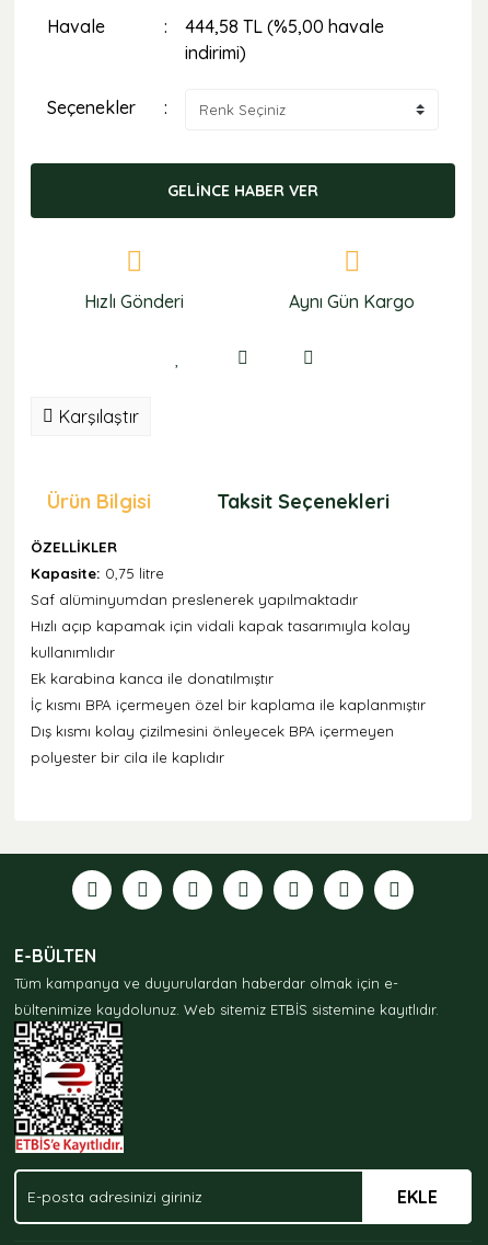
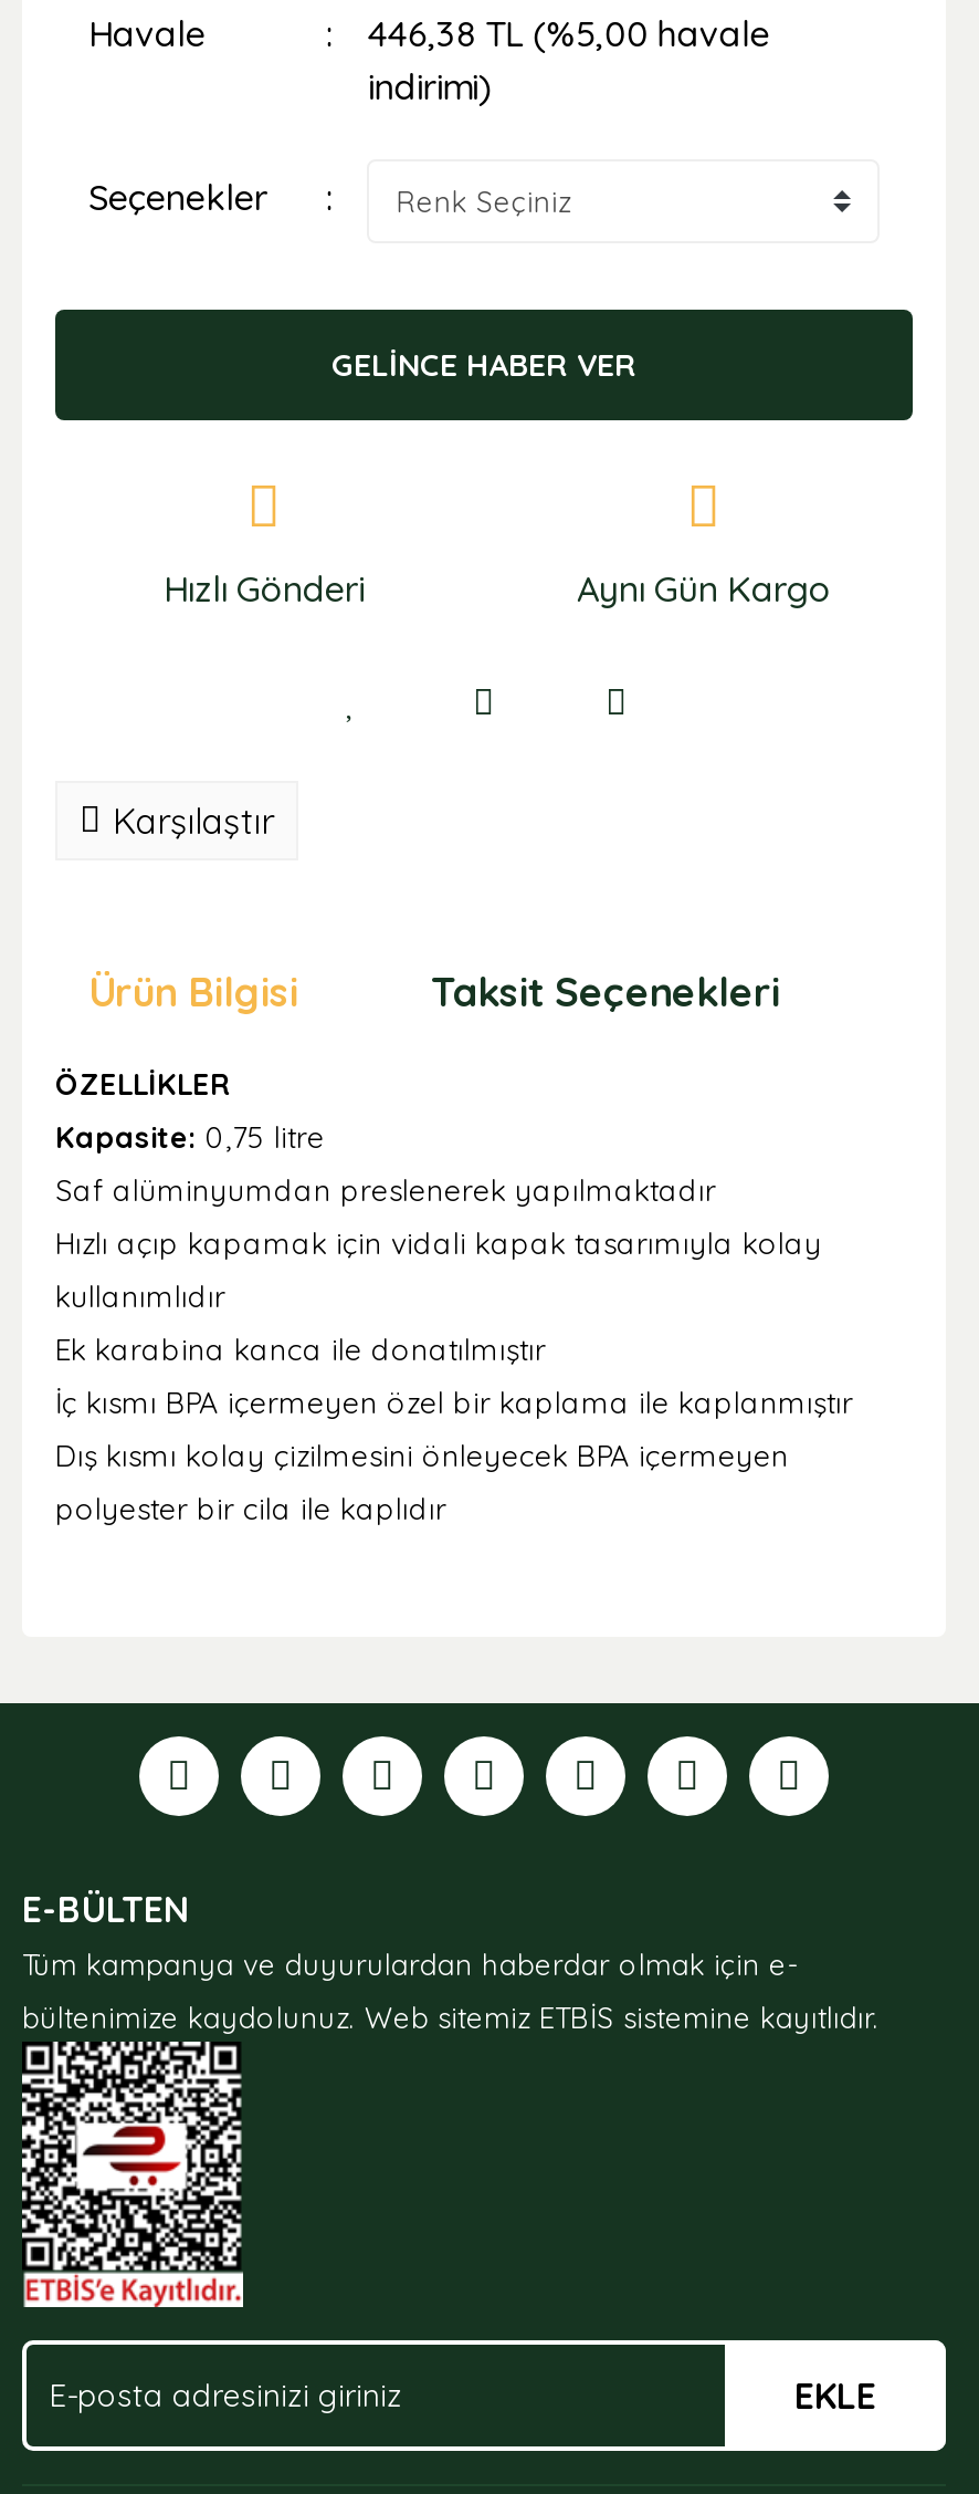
- 444,58 TL (%5,00 havale
+ 446,38 TL (%5,00 havale
